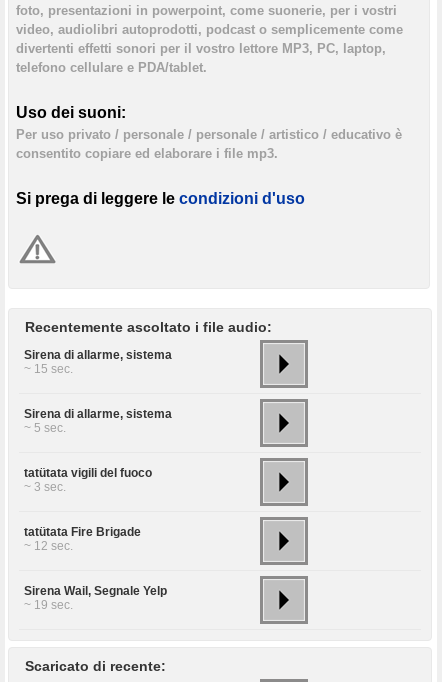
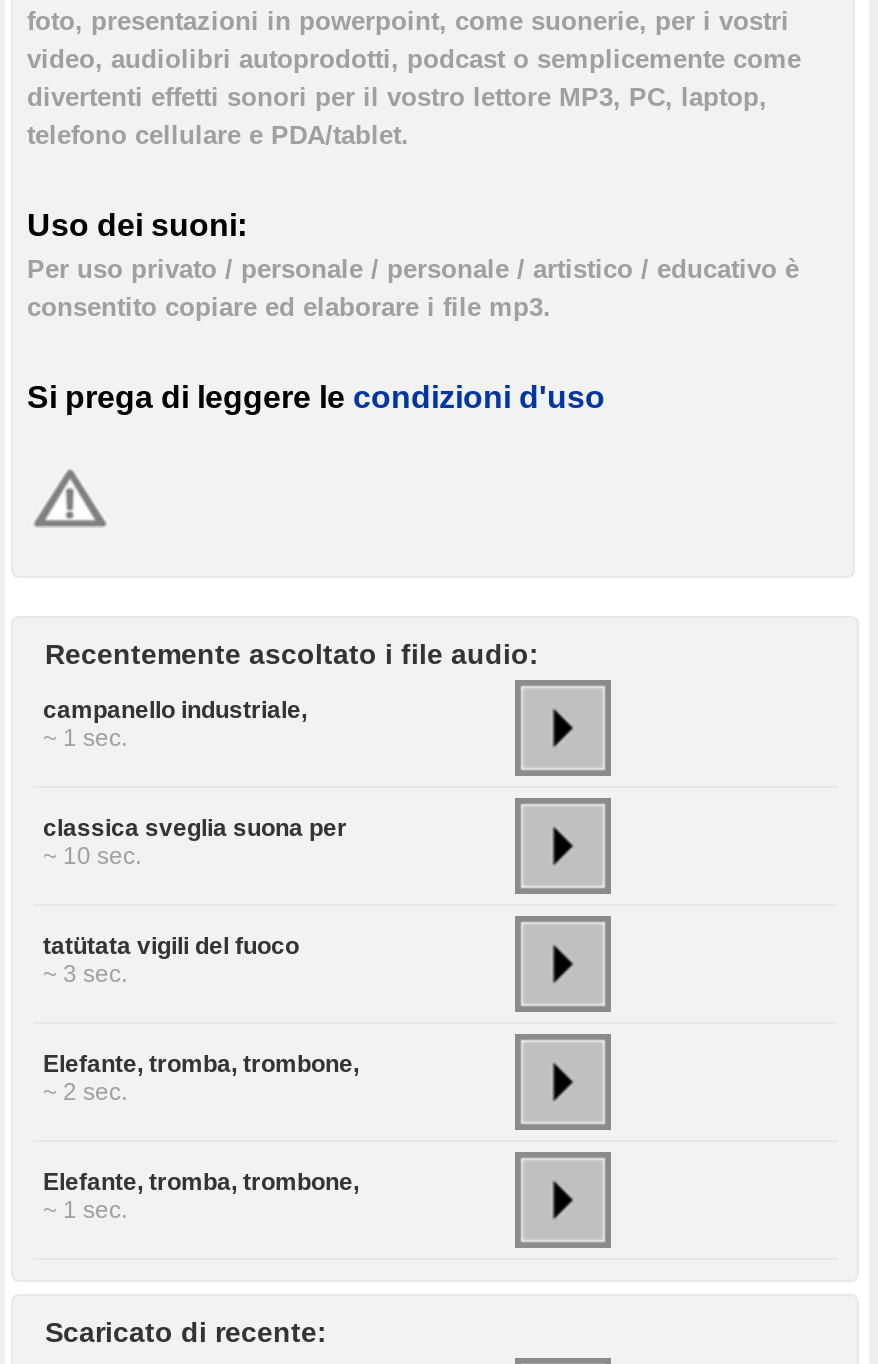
- Sirena di allarme, sistema
- ~ 15 sec.
+ campanello industriale,
+ ~ 1 sec.

- Sirena di allarme, sistema
- ~ 5 sec.
+ classica sveglia suona per
+ ~ 10 sec.

- tatütata Fire Brigade
- ~ 12 sec.
+ Elefante, tromba, trombone,
+ ~ 2 sec.

- Sirena Wail, Segnale Yelp
- ~ 19 sec.
+ Elefante, tromba, trombone,
+ ~ 1 sec.
